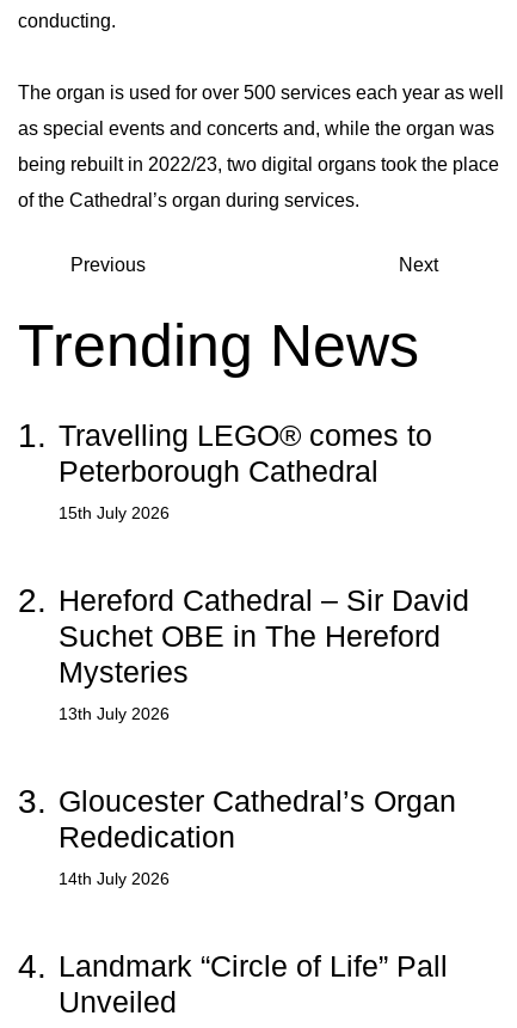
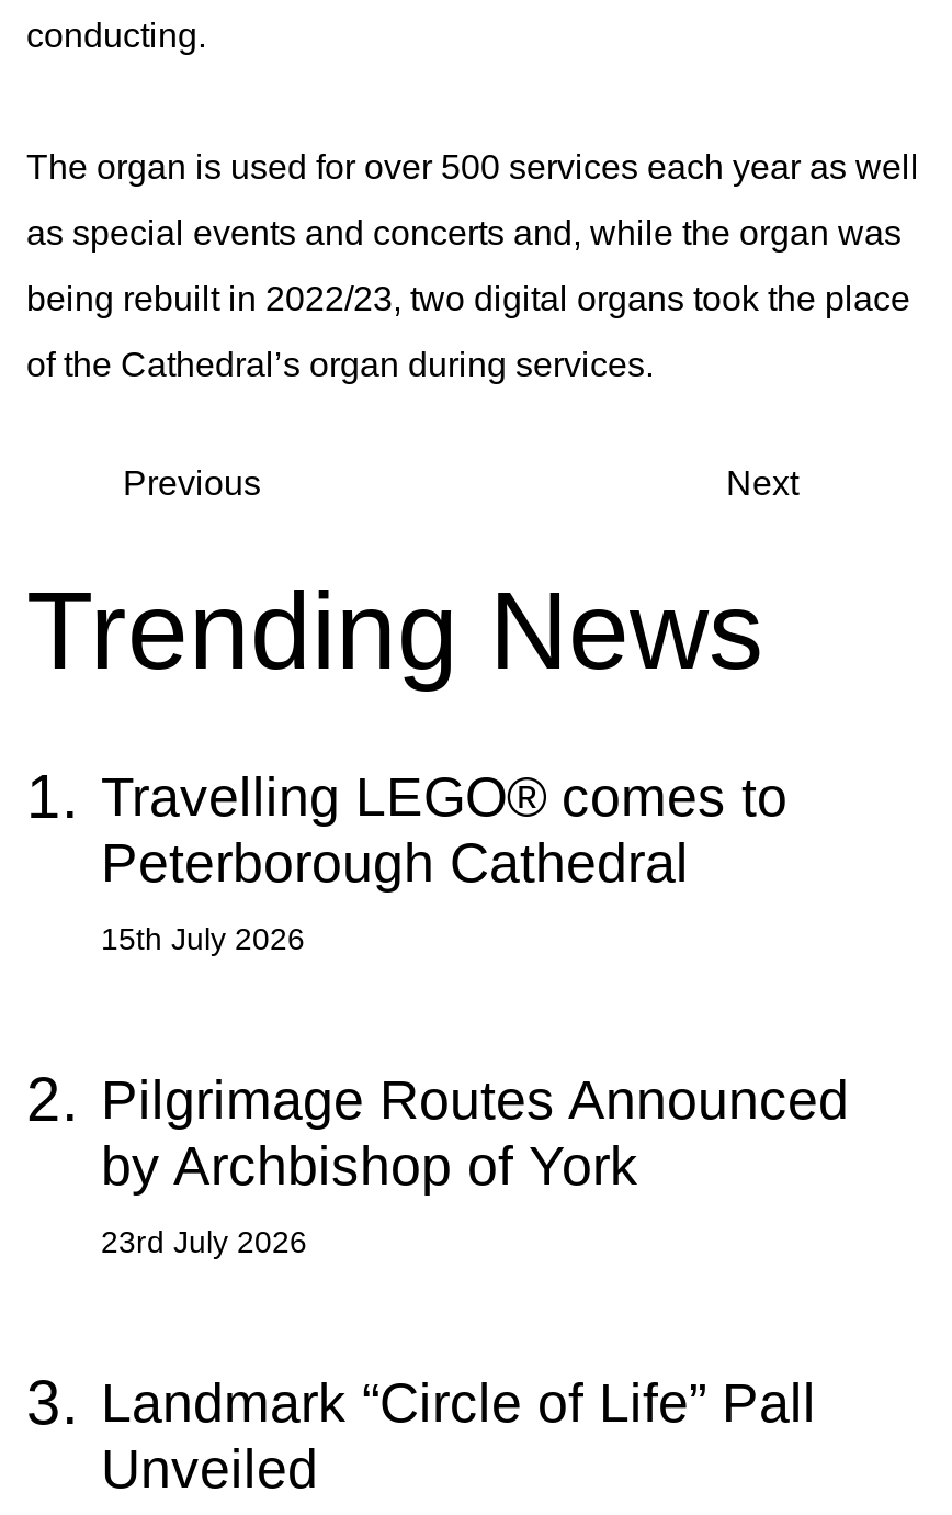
- 2. Hereford Cathedral – Sir David
- Suchet OBE in The Hereford
- Mysteries
- 13th July 2026
- 3. Gloucester Cathedral’s Organ
- Rededication
- 14th July 2026
- 4. Landmark “Circle of Life” Pall
+ 2. Pilgrimage Routes Announced
+ by Archbishop of York
+ 23rd July 2026
+ 3. Landmark “Circle of Life” Pall
